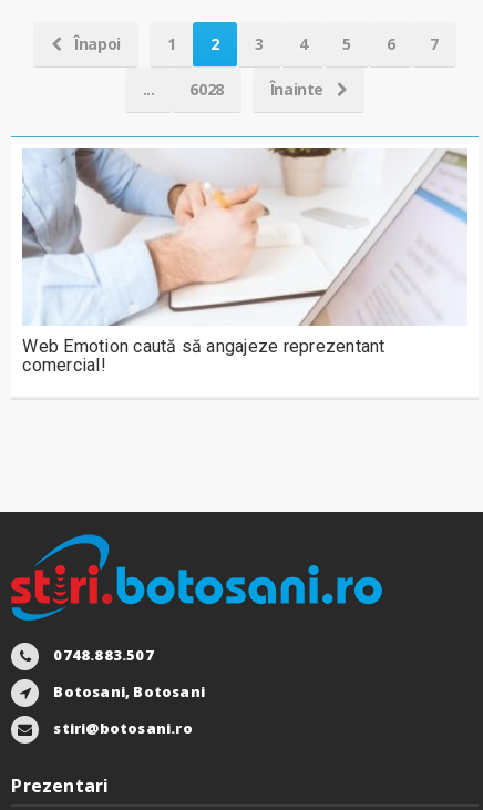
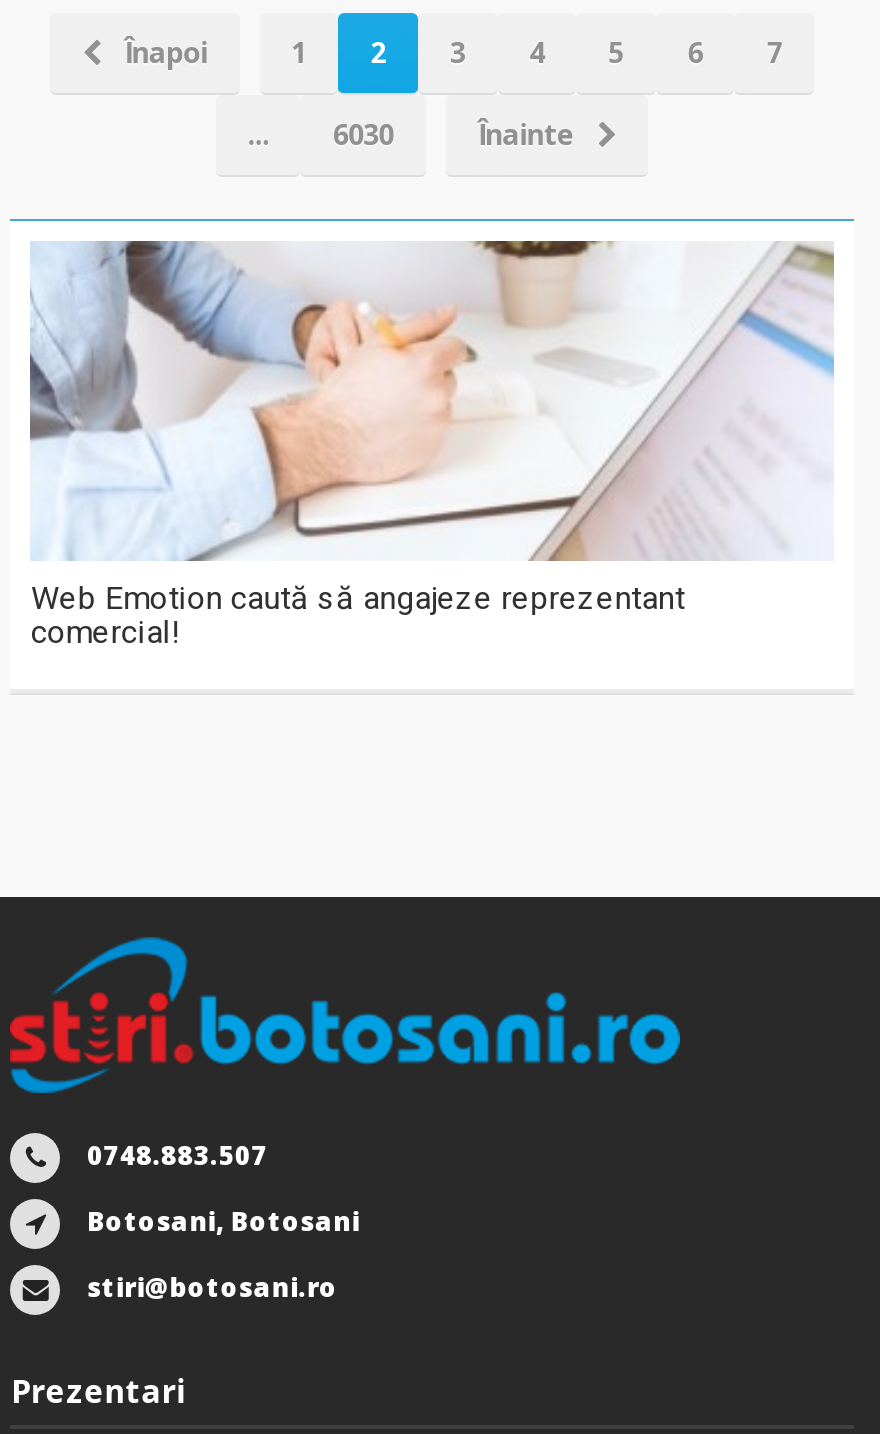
- 6028
+ 6030
